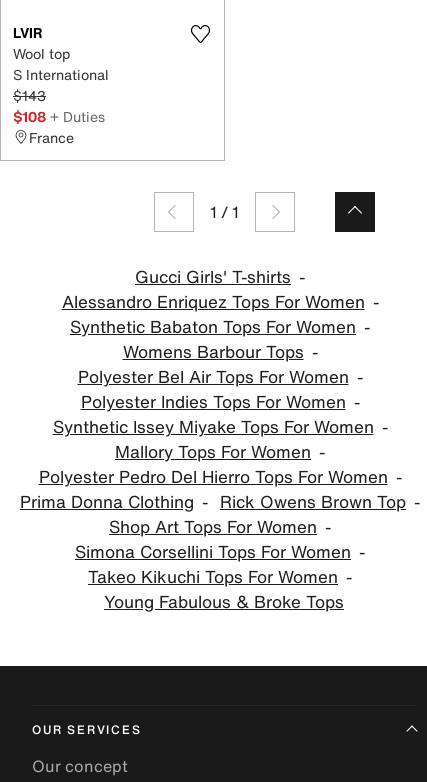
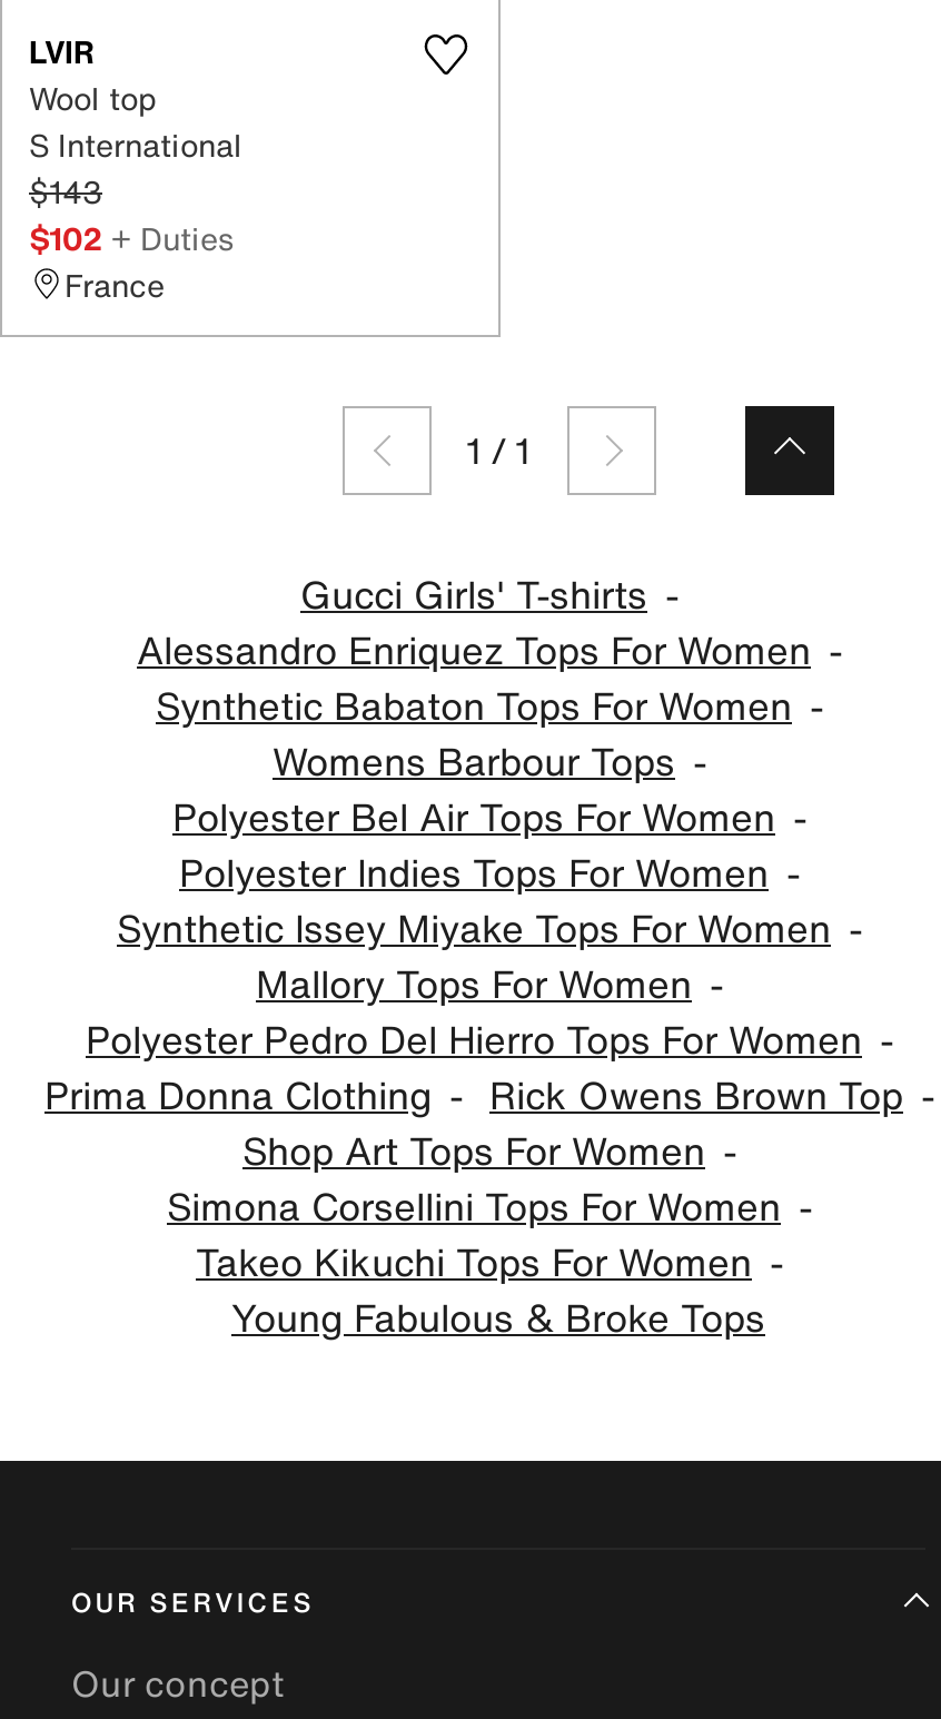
- $108 + Duties
+ $102 + Duties
